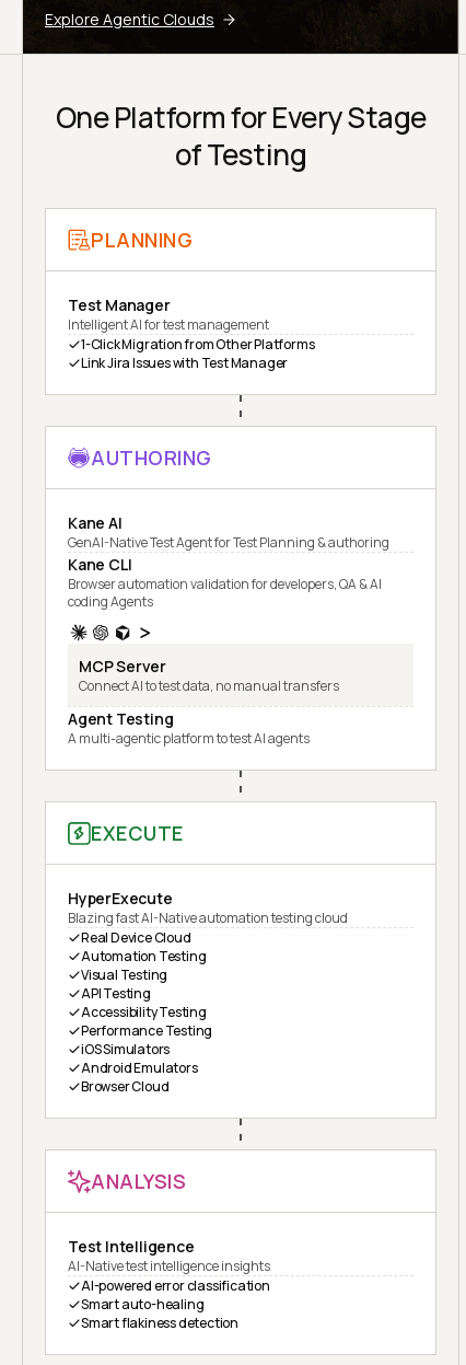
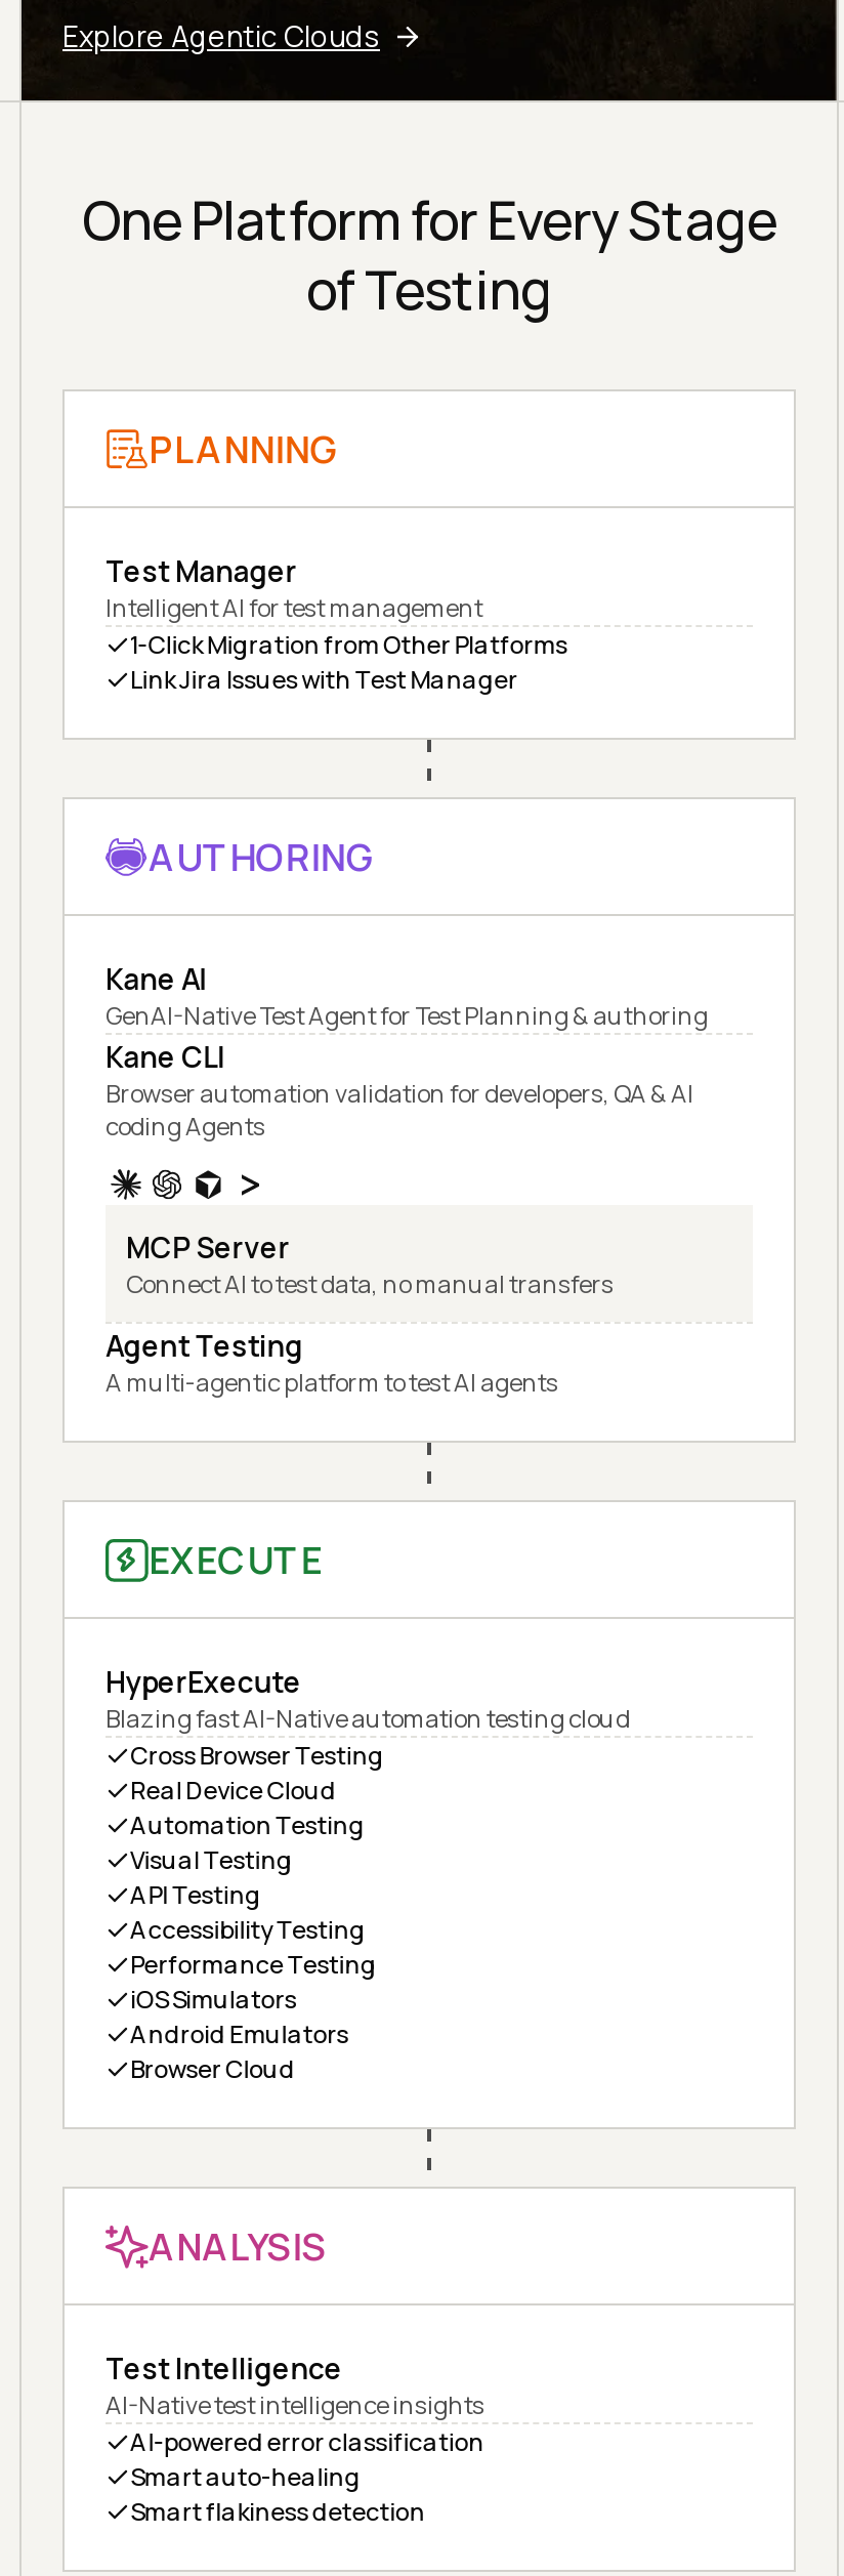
+ Cross Browser Testing
